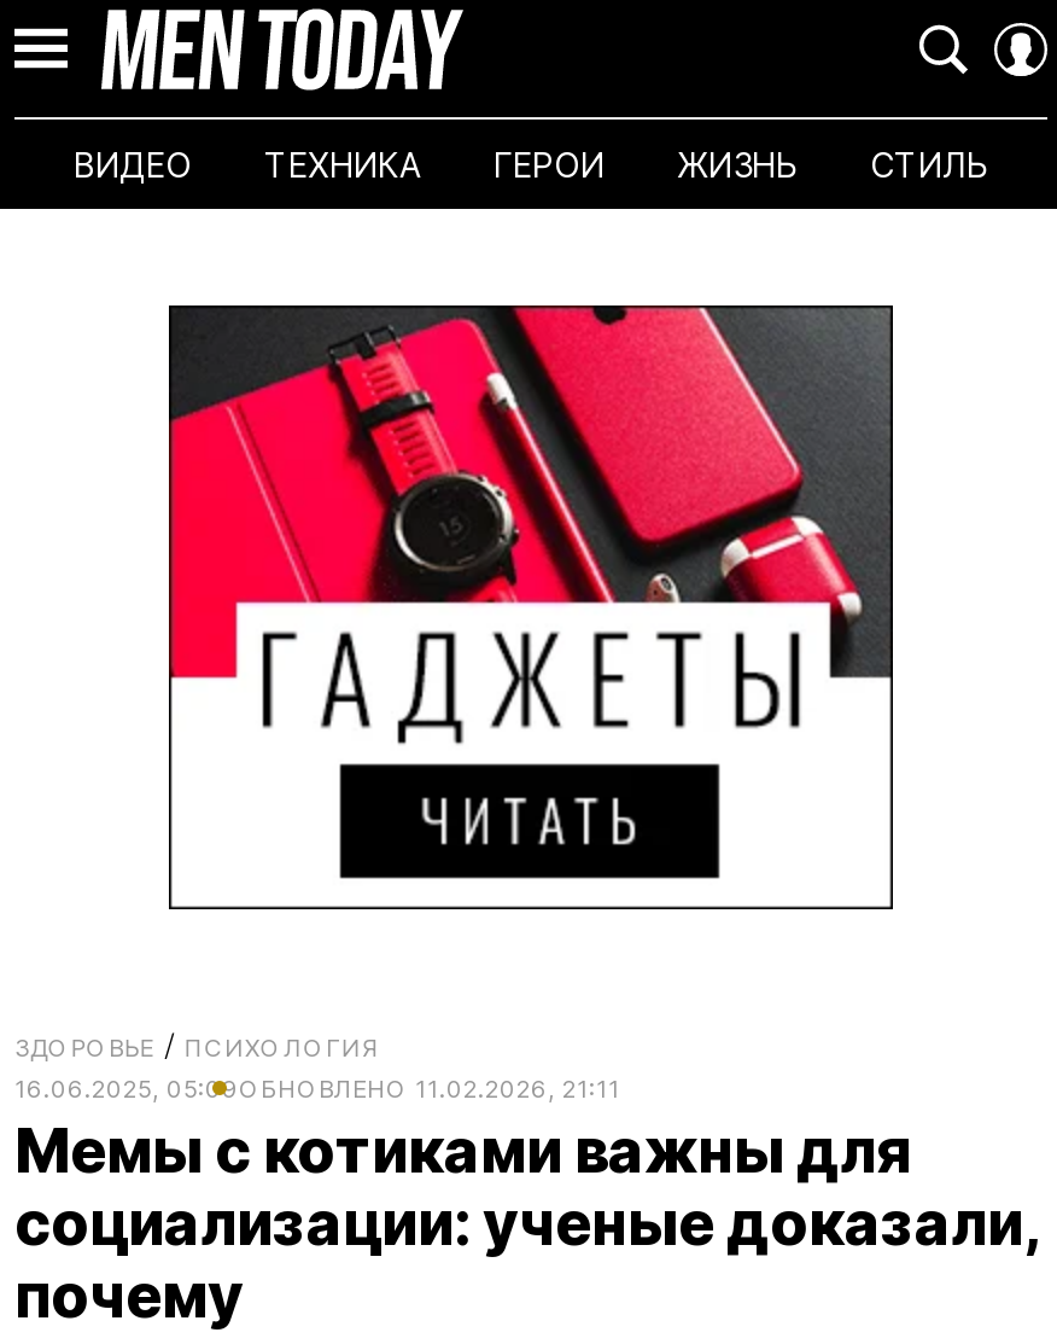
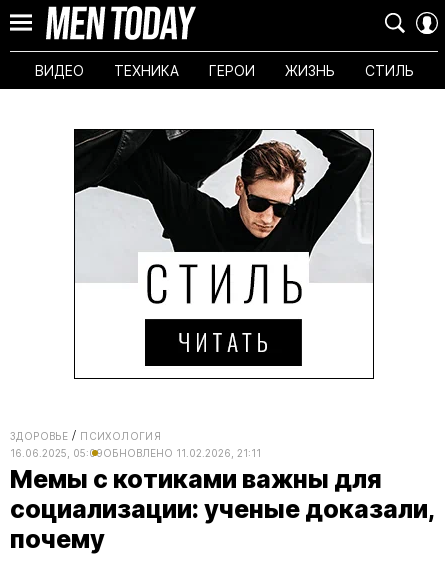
- [image]
+ [image]
